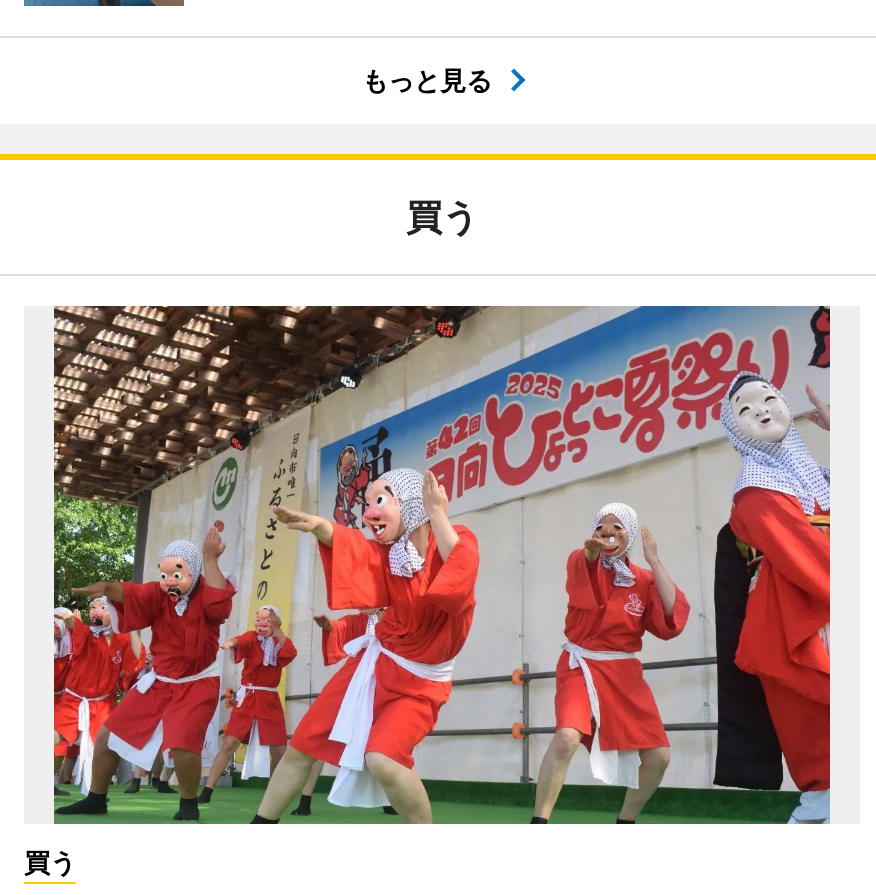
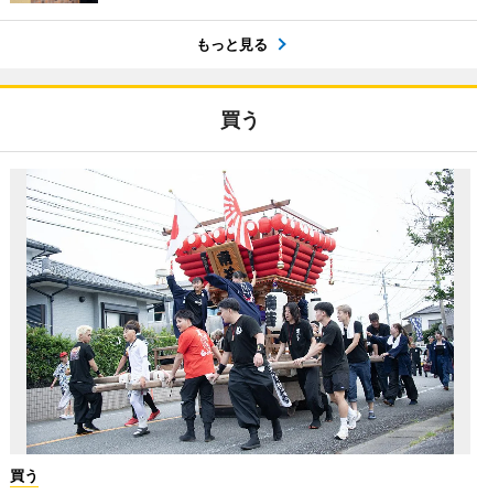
- [image]
+ [image]
